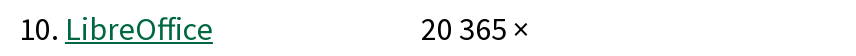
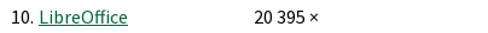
- 20 365 ×
+ 20 395 ×
